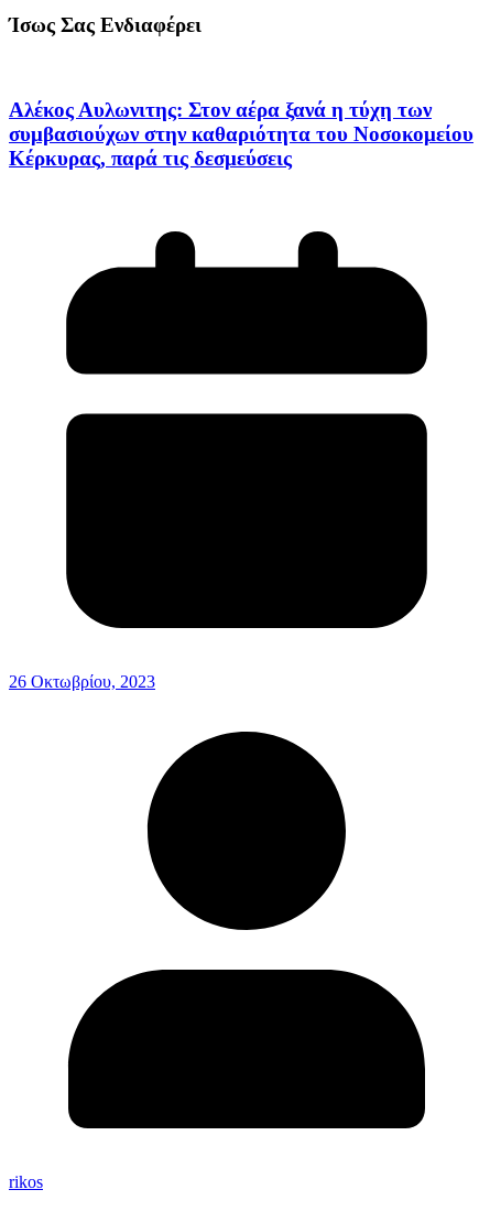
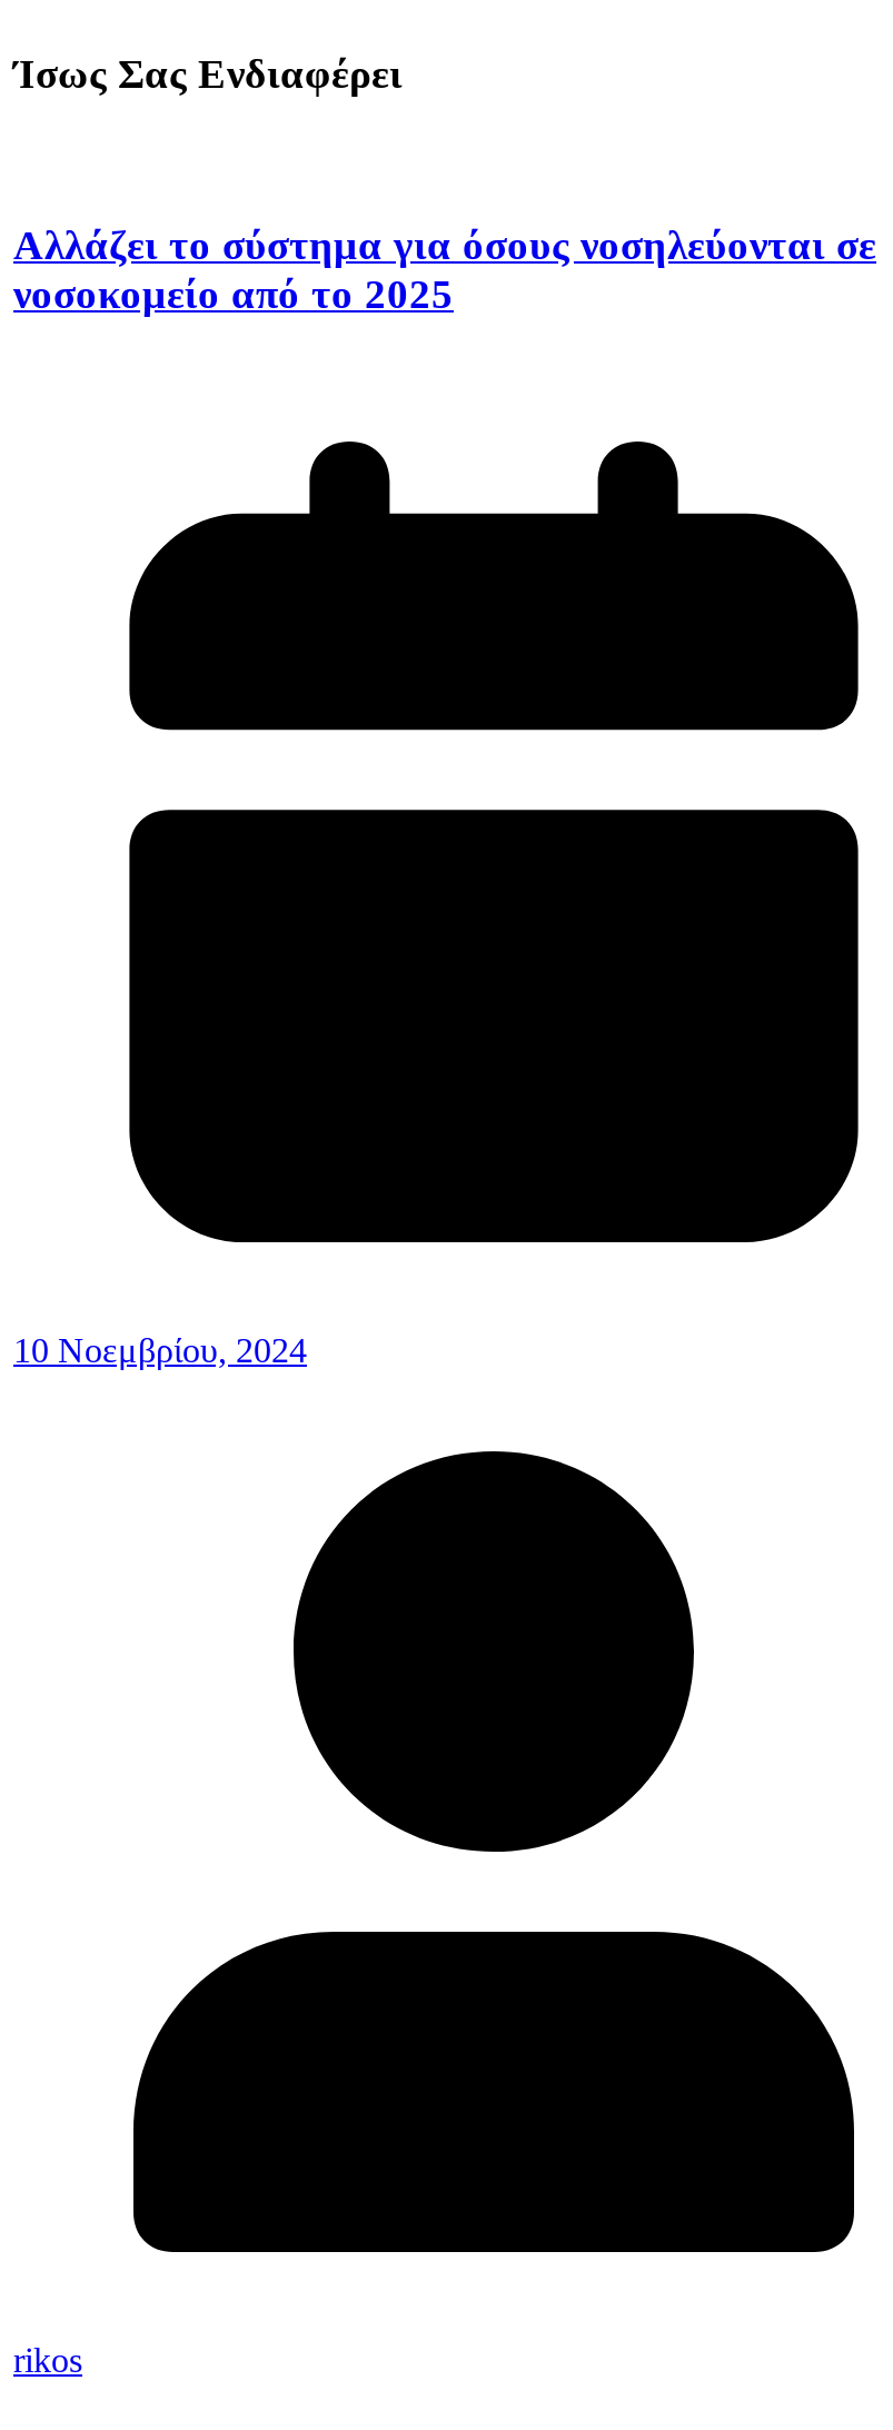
- Αλέκος Αυλωνιτης: Στον αέρα ξανά η τύχη των
- συμβασιούχων στην καθαριότητα του Νοσοκομείου
- Κέρκυρας, παρά τις δεσμεύσεις
+ Αλλάζει το σύστημα για όσους νοσηλεύονται σε
+ νοσοκομείο από το 2025

- 26 Οκτωβρίου, 2023
+ 10 Νοεμβρίου, 2024
